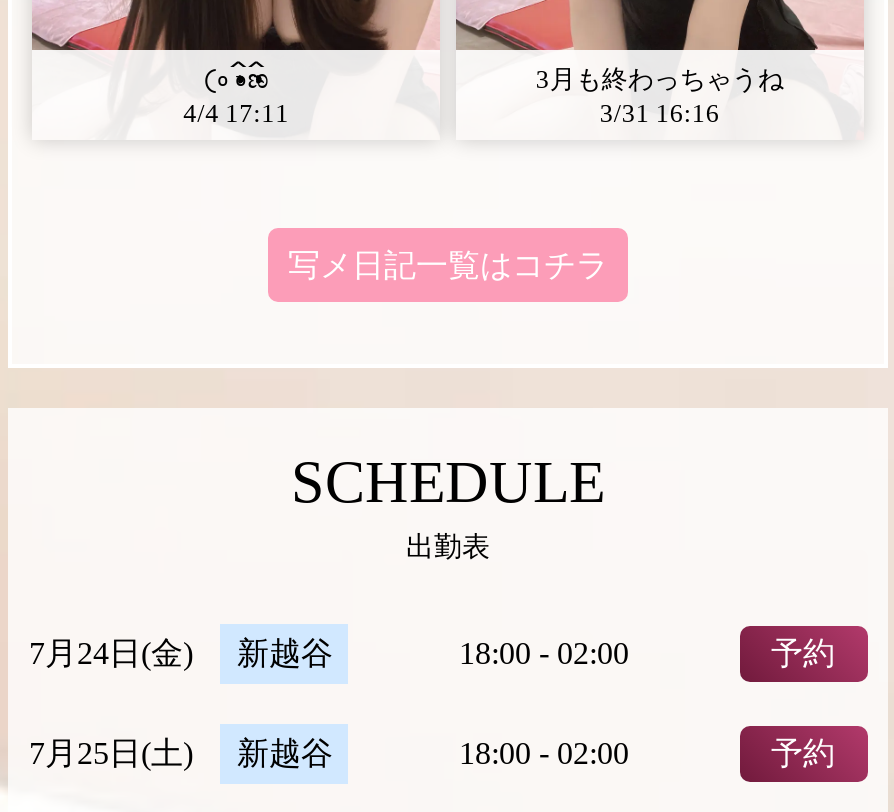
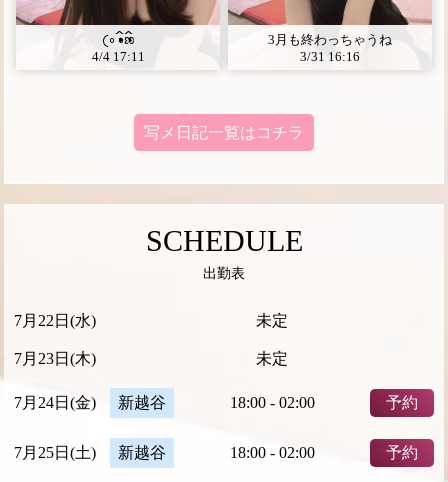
+ 7月22日(水)
+ 未定
+ 7月23日(木)
+ 未定
